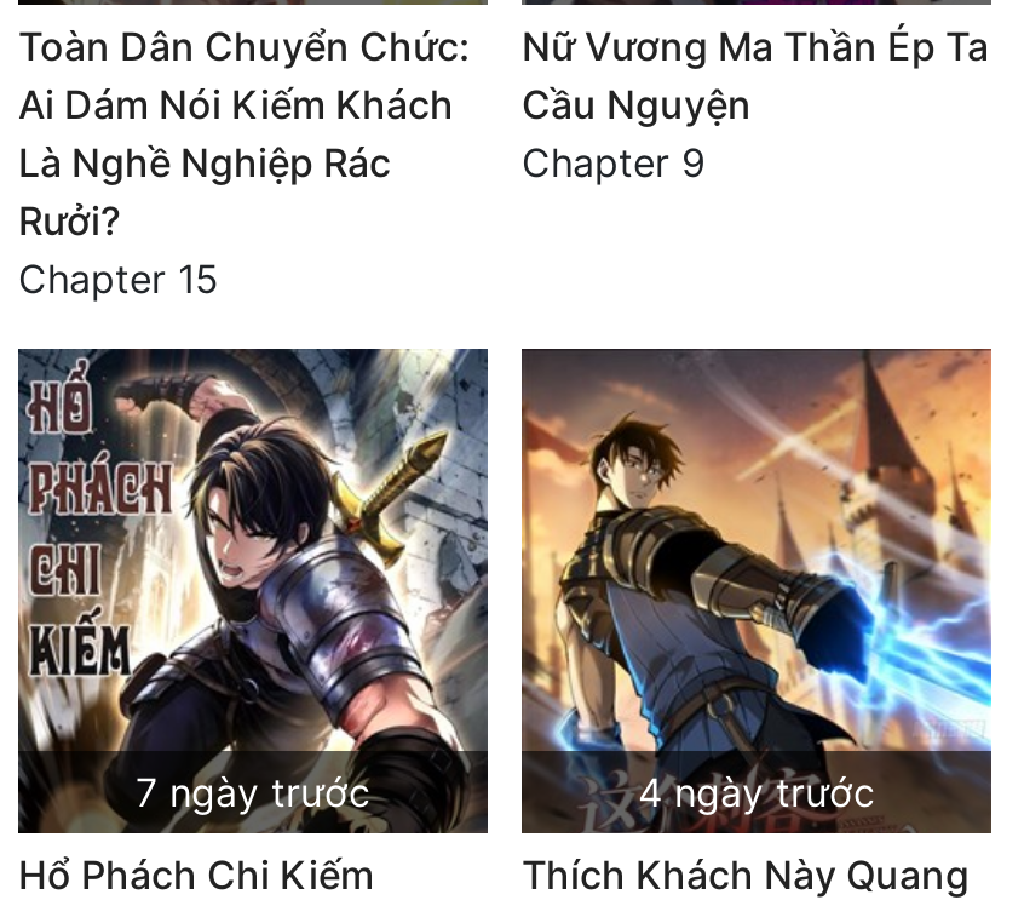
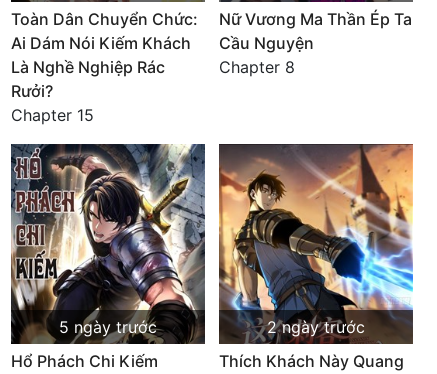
- Chapter 9
+ Chapter 8

- 7 ngày trước
+ 5 ngày trước

- 4 ngày trước
+ 2 ngày trước
